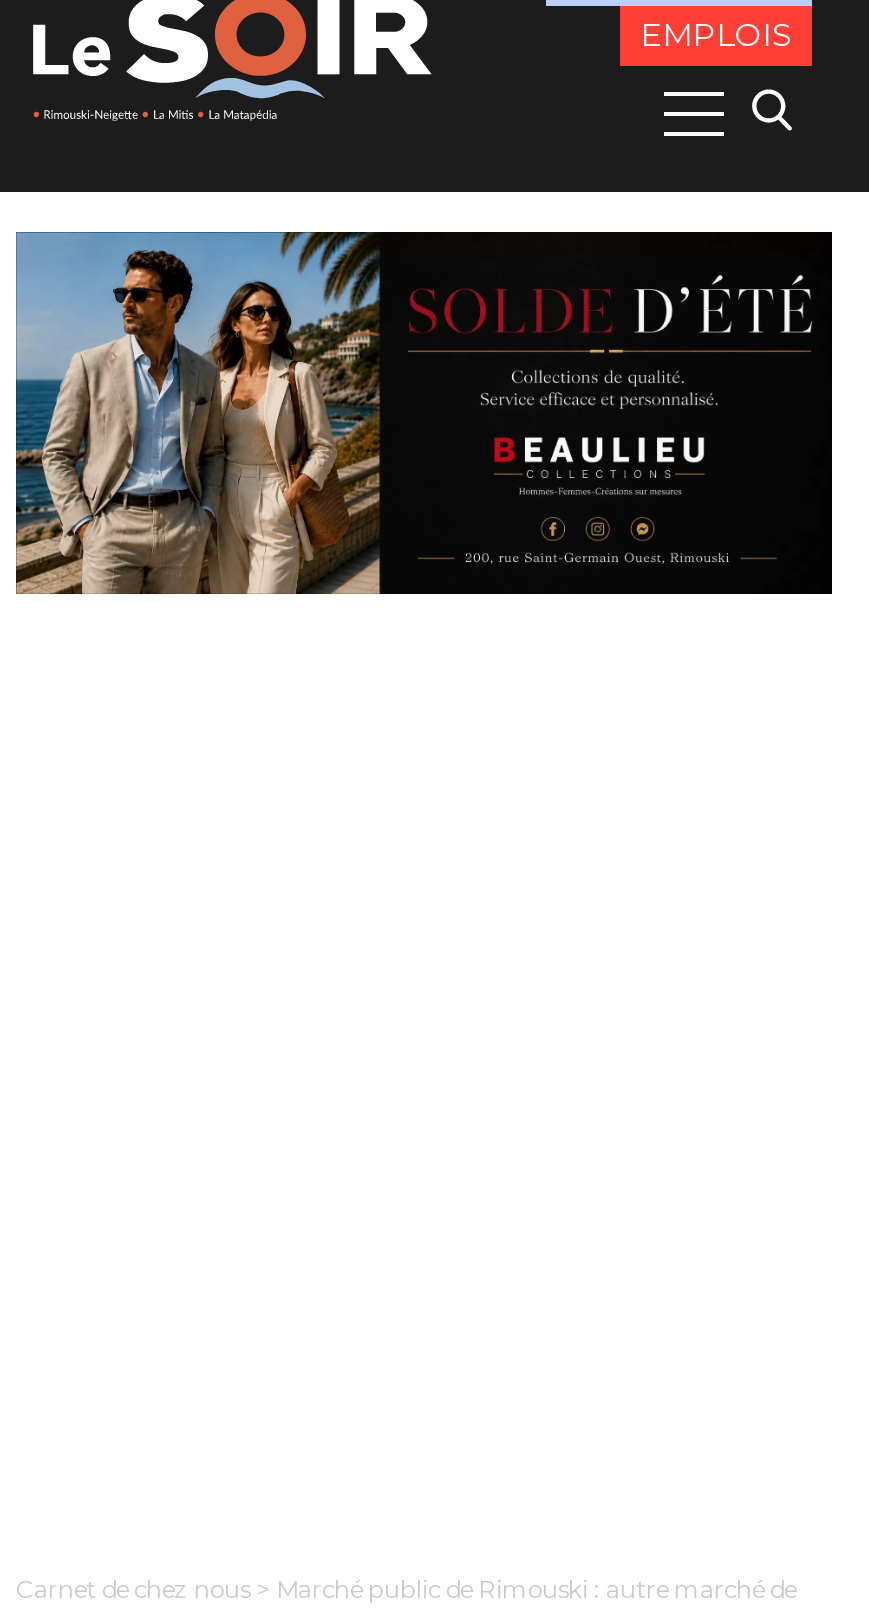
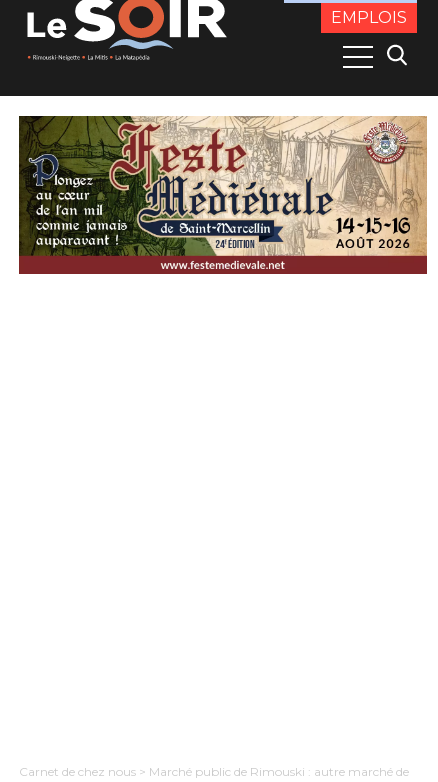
- [image]
+ [image]
